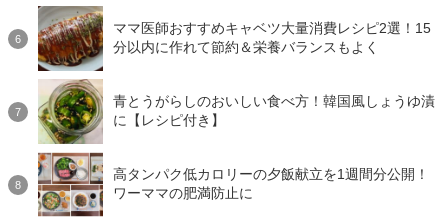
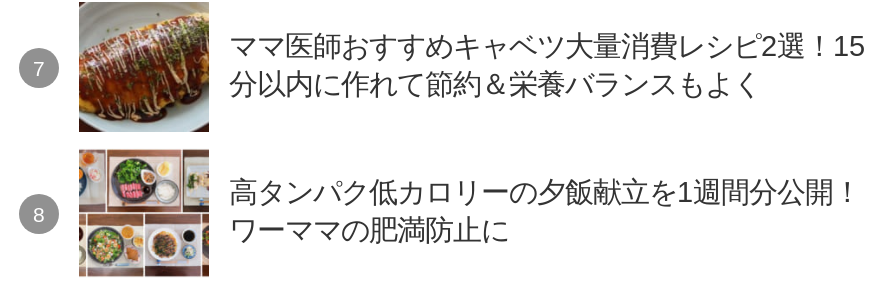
- [image]
- 青とうがらしのおいしい食べ方！韓国風しょうゆ漬
- に【レシピ付き】
